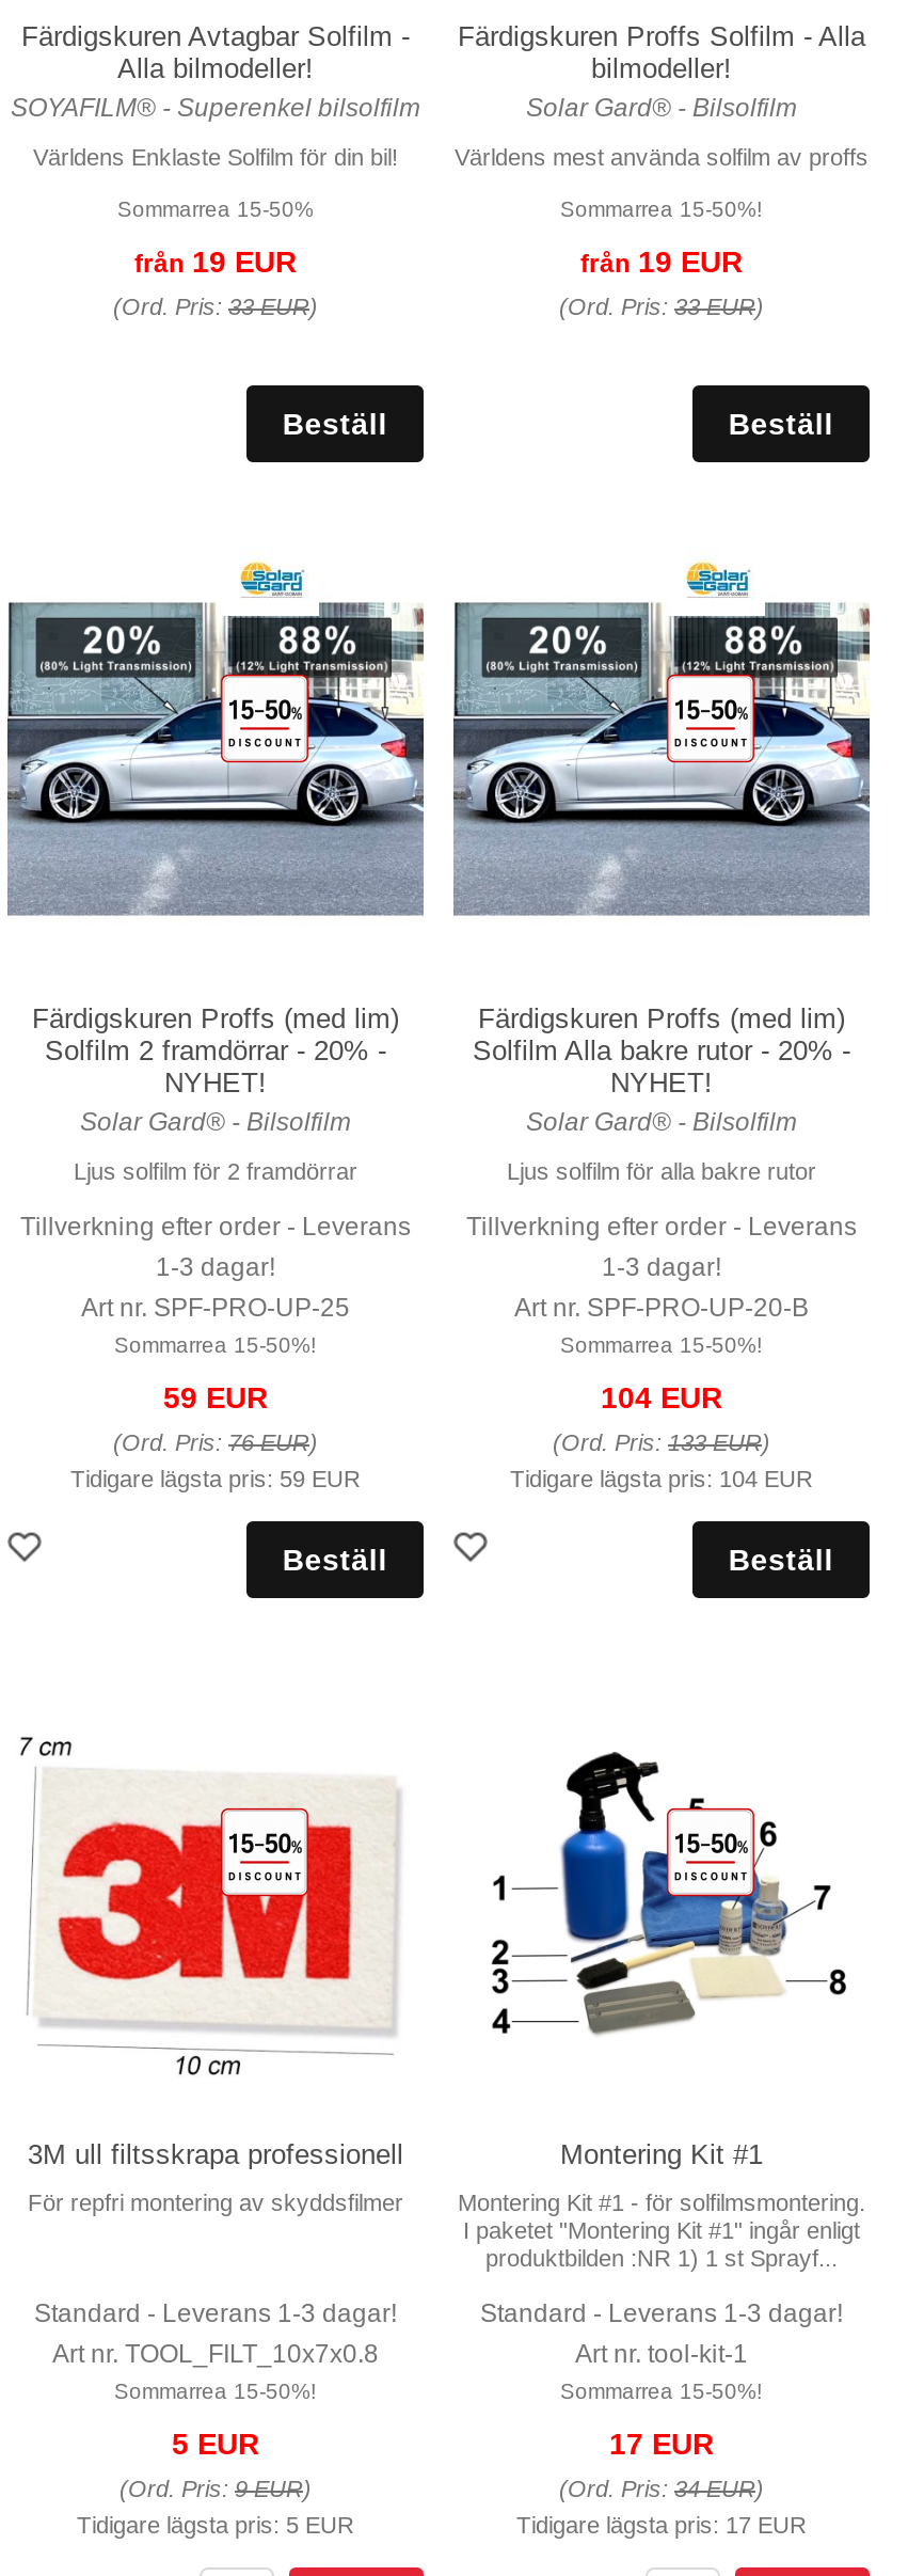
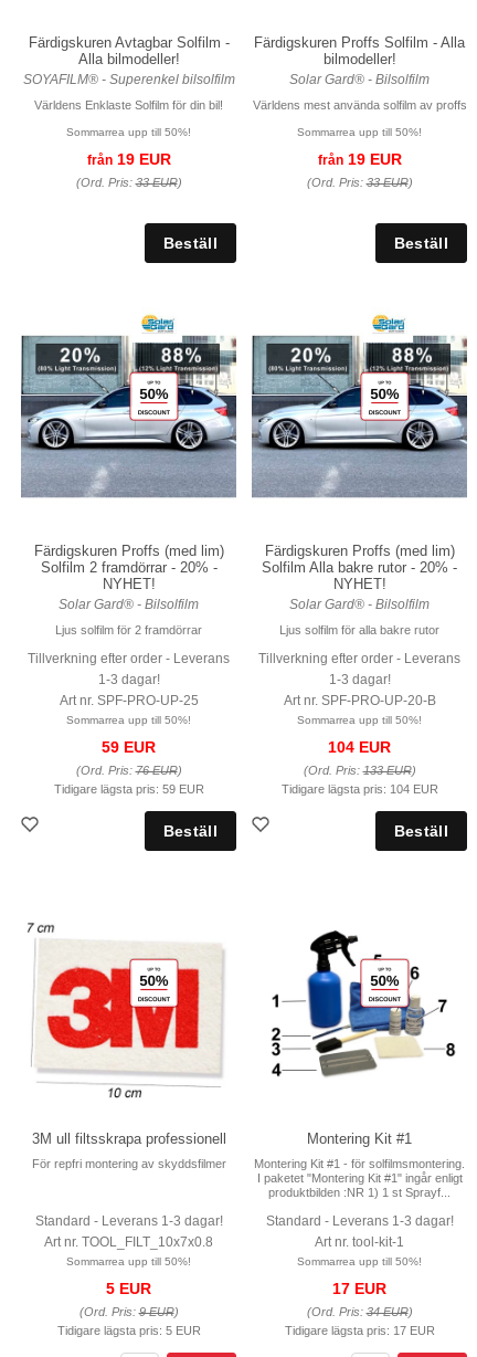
- Sommarrea 15-50%
+ Sommarrea upp till 50%!

- Sommarrea 15-50%!
+ Sommarrea upp till 50%!

- [image]
+ [image]

- [image]
+ [image]

- Sommarrea 15-50%!
+ Sommarrea upp till 50%!

- Sommarrea 15-50%!
+ Sommarrea upp till 50%!

- [image]
+ [image]

- [image]
+ [image]

- Sommarrea 15-50%!
+ Sommarrea upp till 50%!

- Sommarrea 15-50%!
+ Sommarrea upp till 50%!
